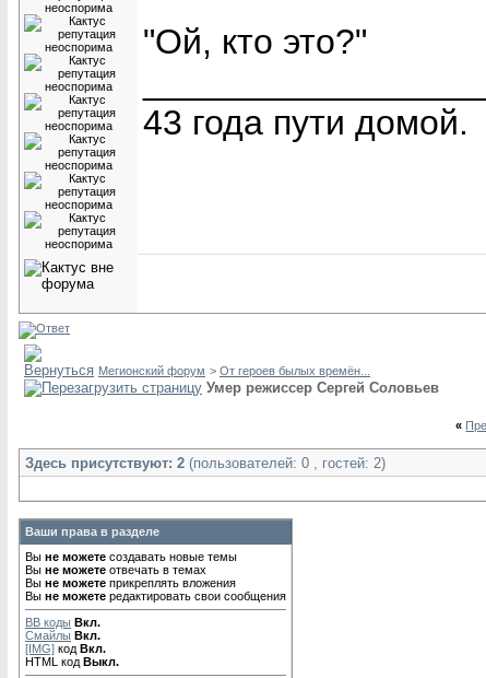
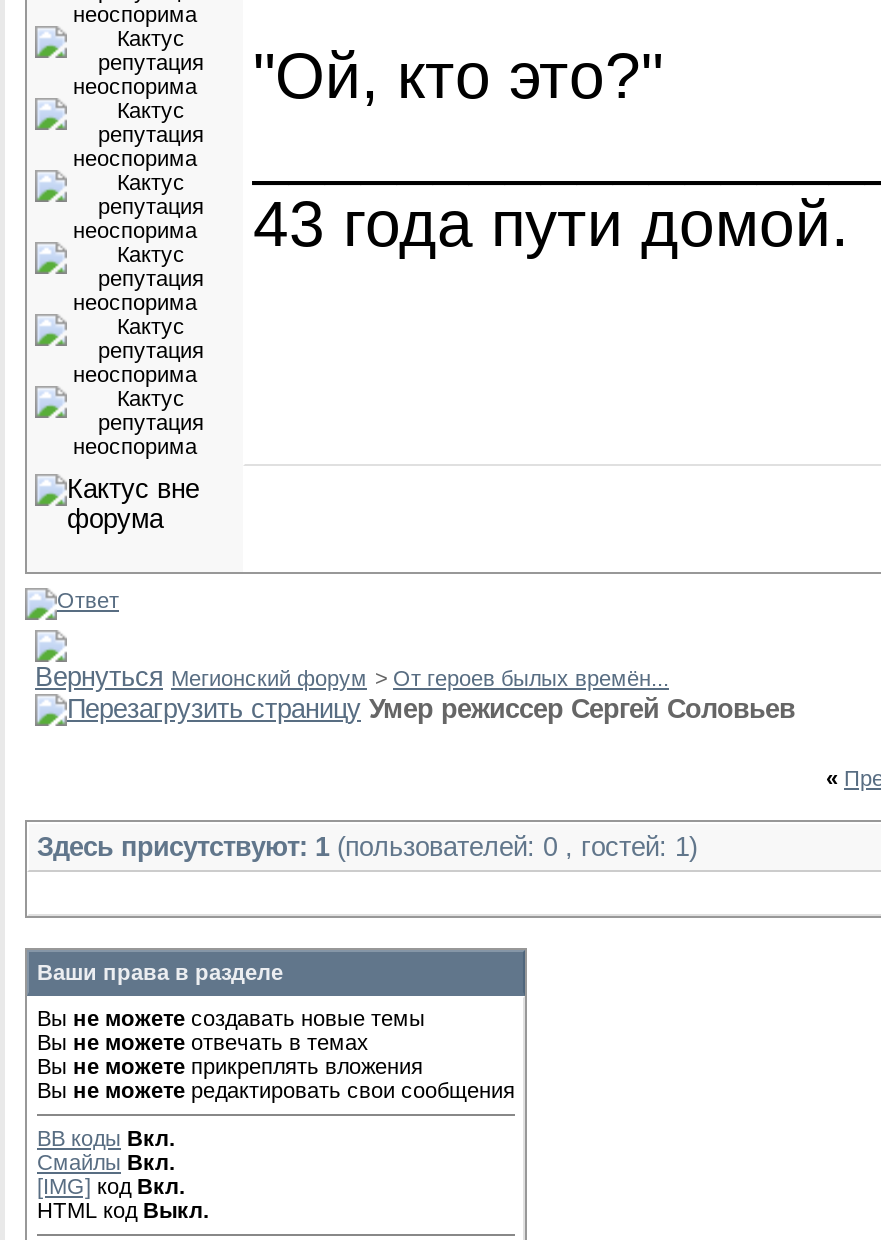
- Здесь присутствуют: 2 (пользователей: 0 , гостей: 2)
+ Здесь присутствуют: 1 (пользователей: 0 , гостей: 1)
